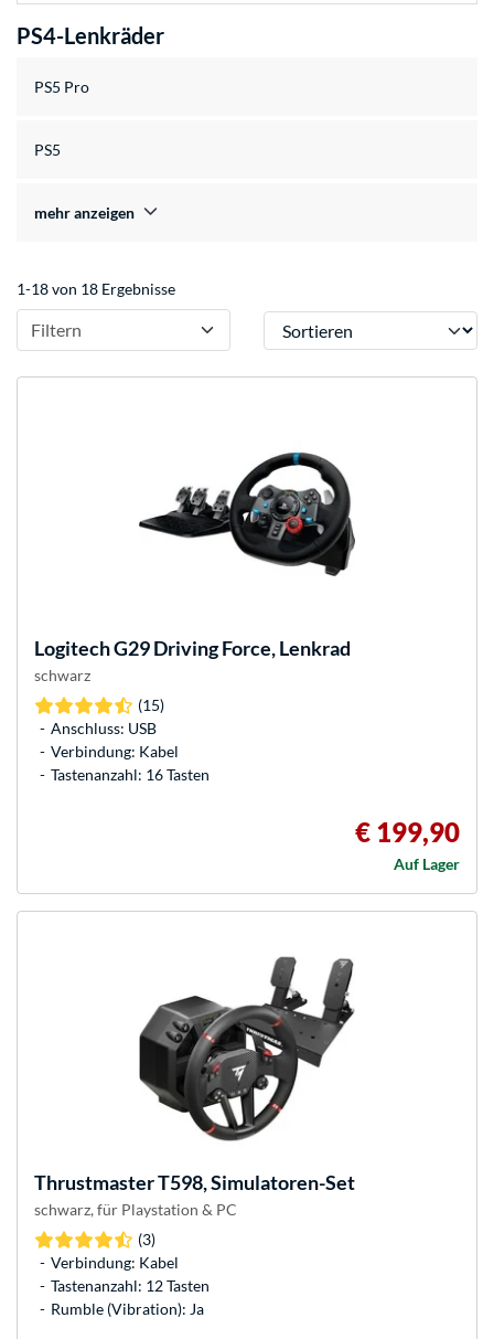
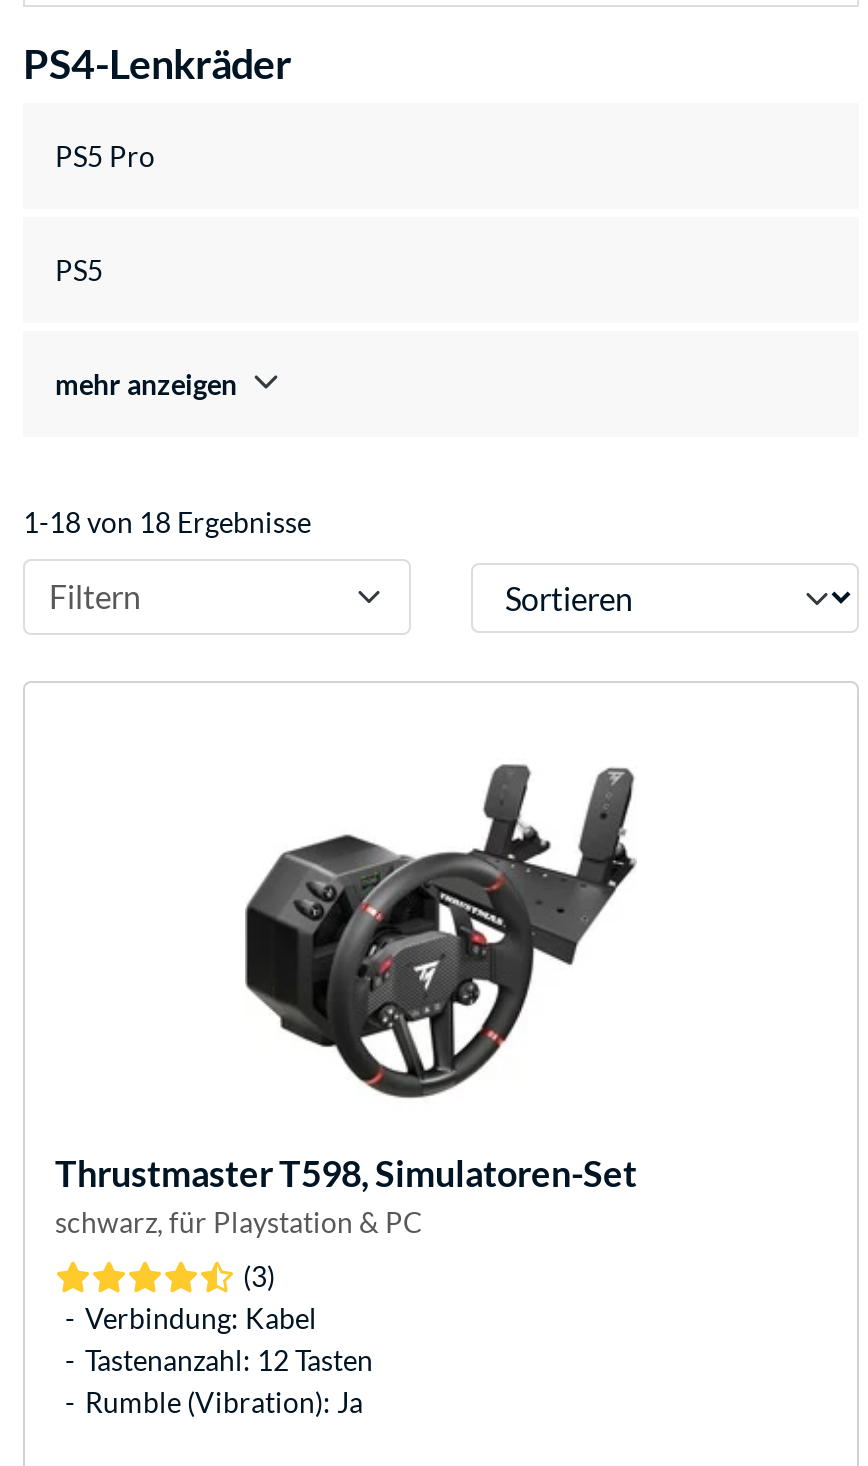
- [image]

- Logitech G29 Driving Force, Lenkrad
- schwarz
- (15)
- Anschluss: USB
- Verbindung: Kabel
- Tastenanzahl: 16 Tasten
- € 199,90
- Auf Lager
